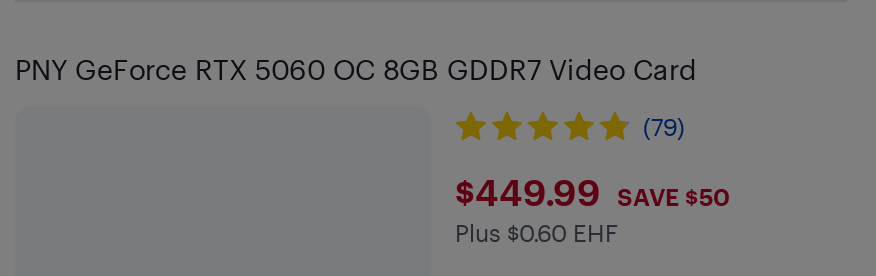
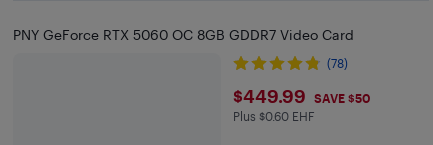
- (79)
+ (78)
